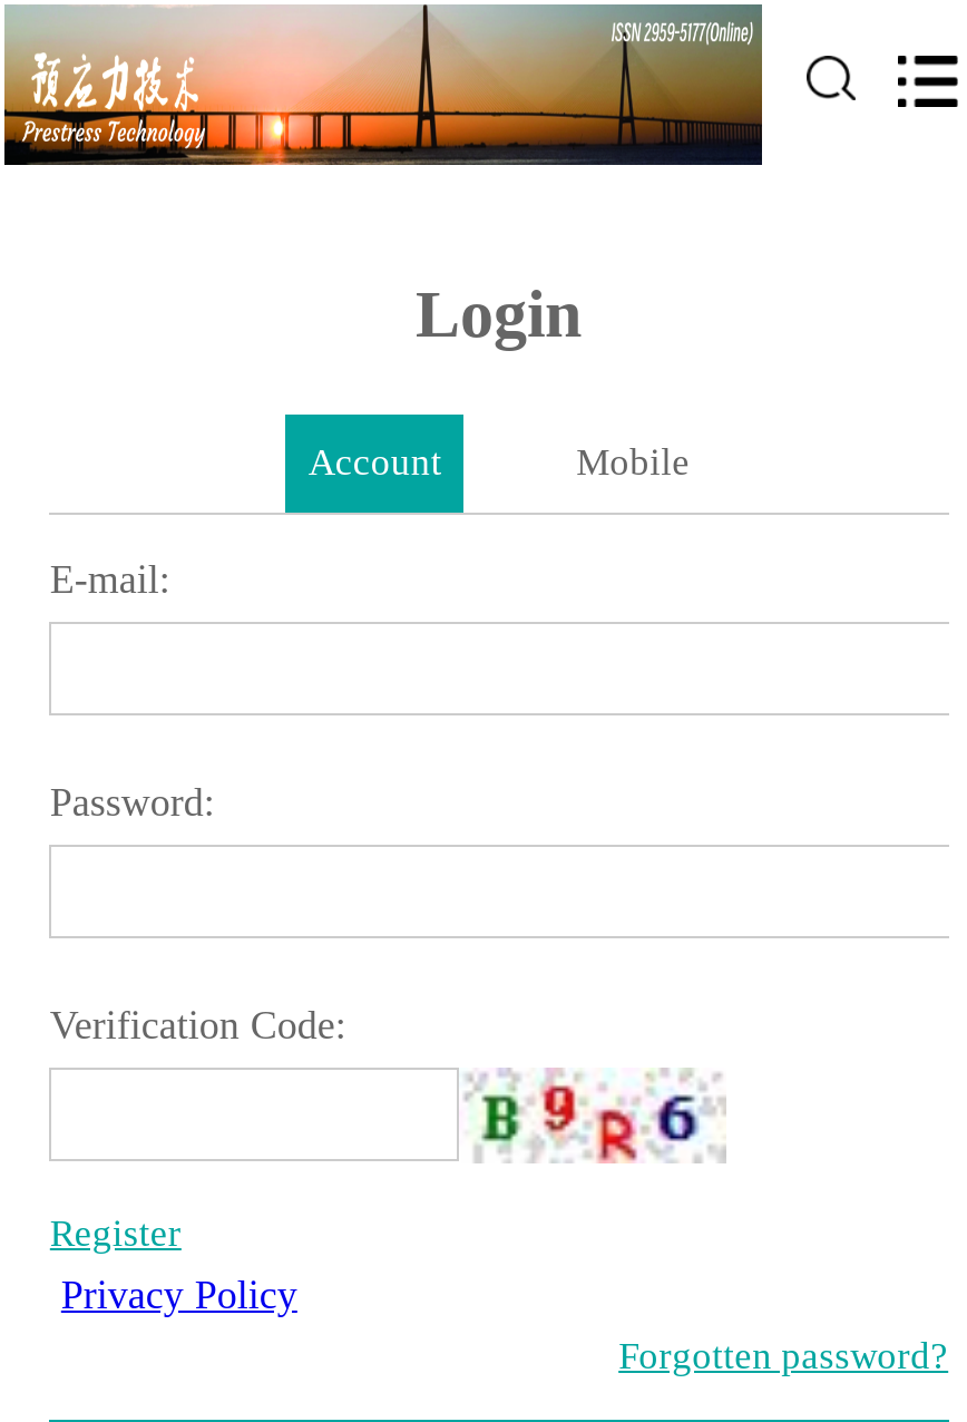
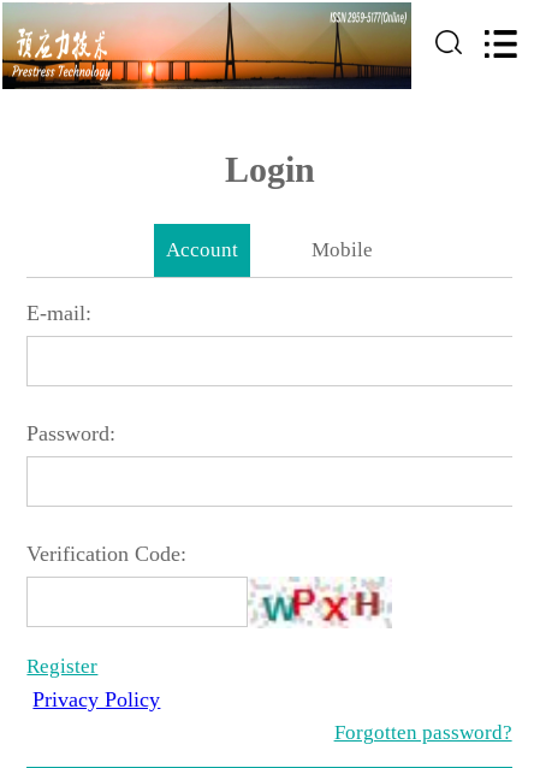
- [image]
+ [image]
